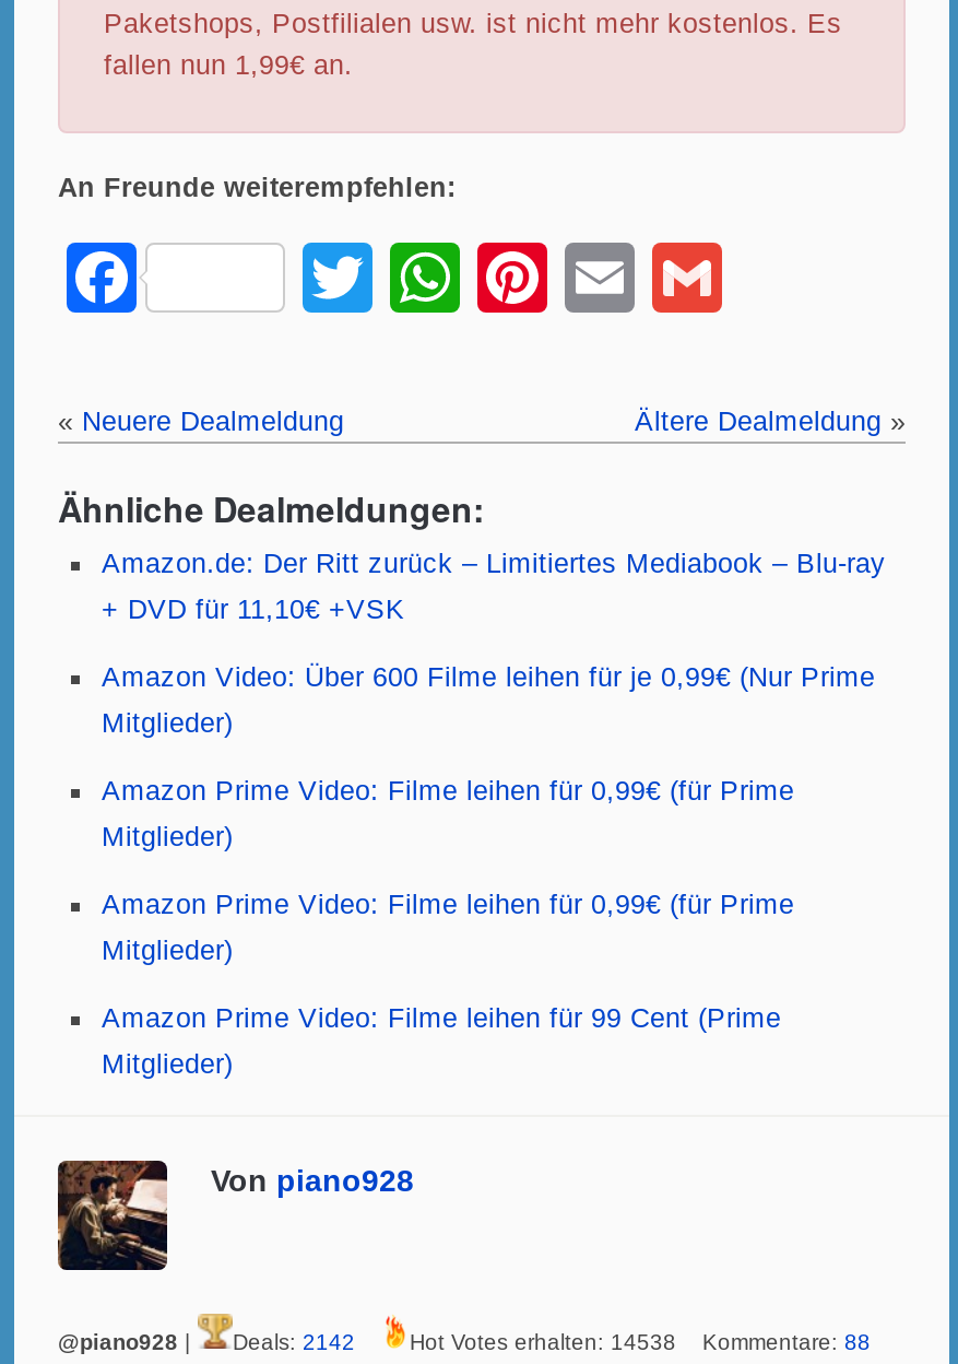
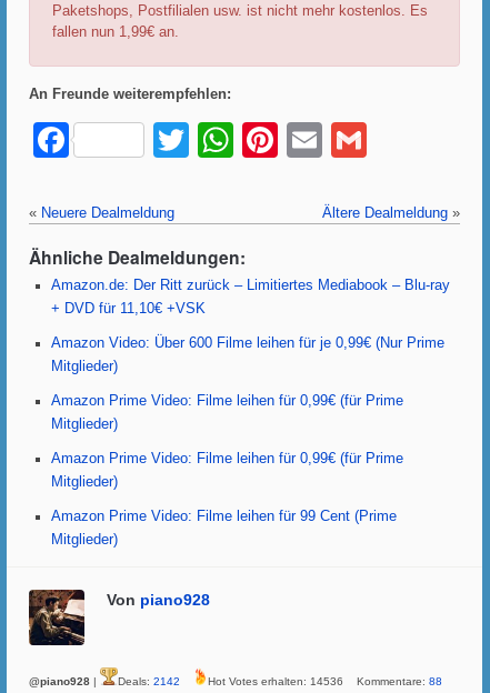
- Hot Votes erhalten: 14538 Kommentare: 88
+ Hot Votes erhalten: 14536 Kommentare: 88
